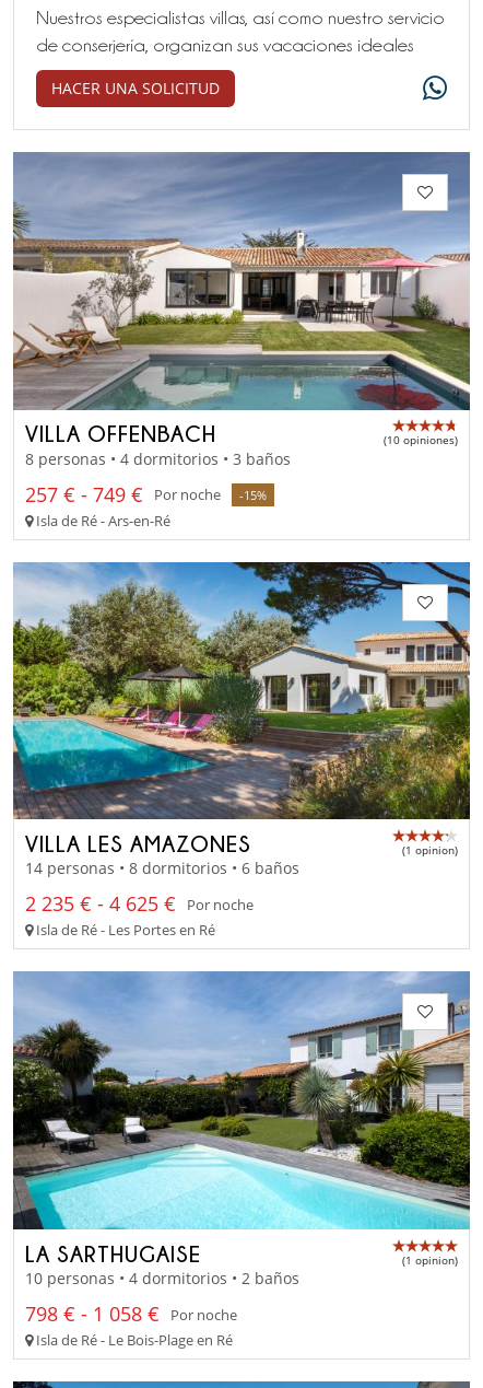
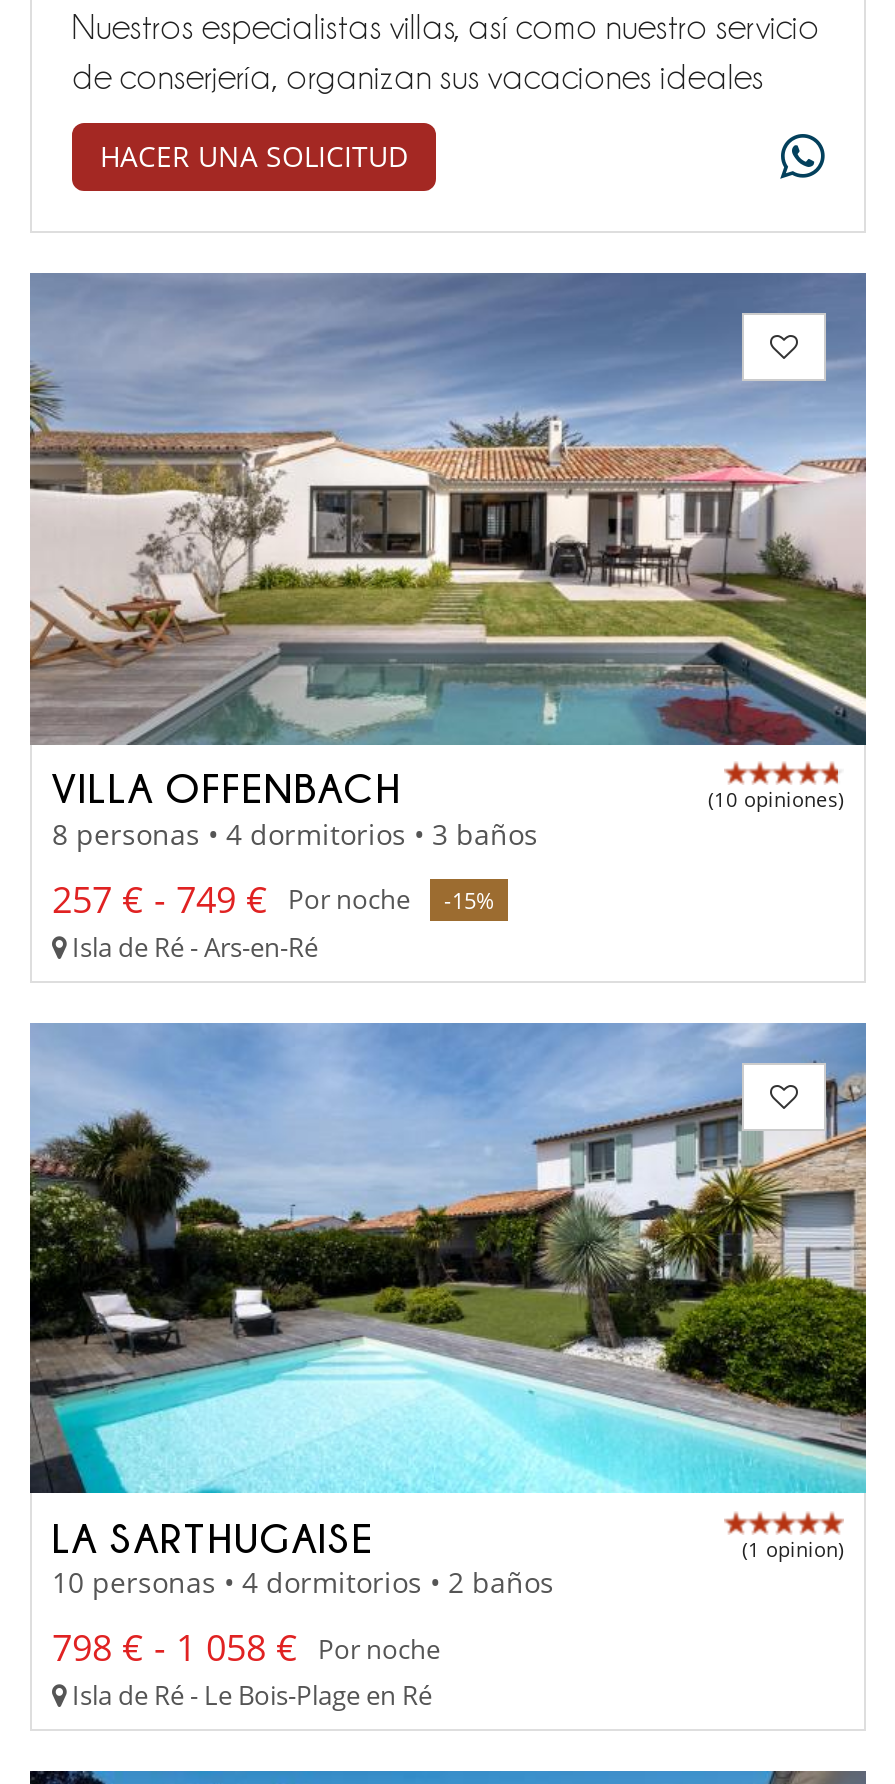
- [image]
- VILLA LES AMAZONES
- (1 opinion)
- 14 personas • 8 dormitorios • 6 baños
- 2 235 € - 4 625 € Por noche
- Isla de Ré - Les Portes en Ré
